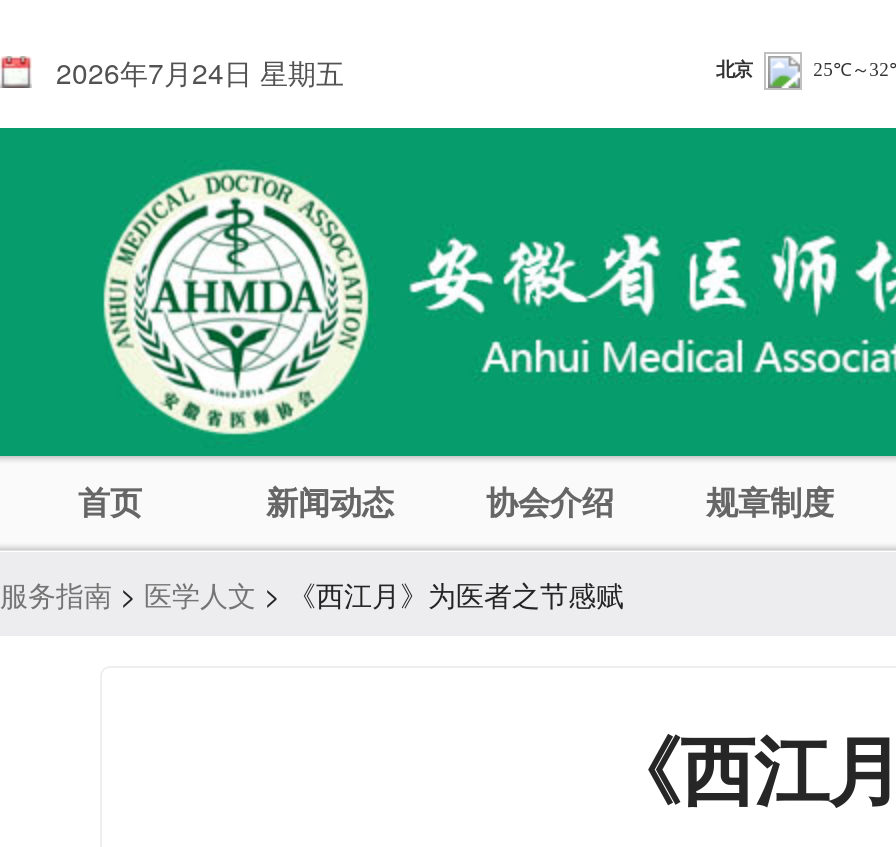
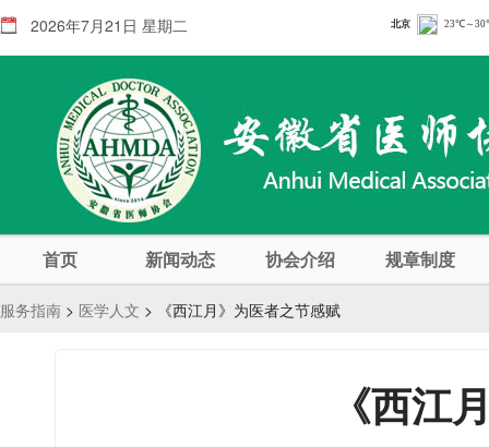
- 2026年7月24日 星期五
+ 2026年7月21日 星期二
